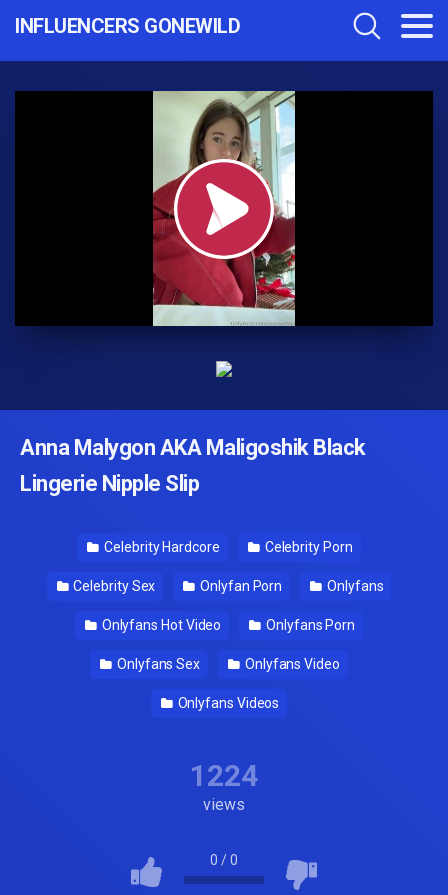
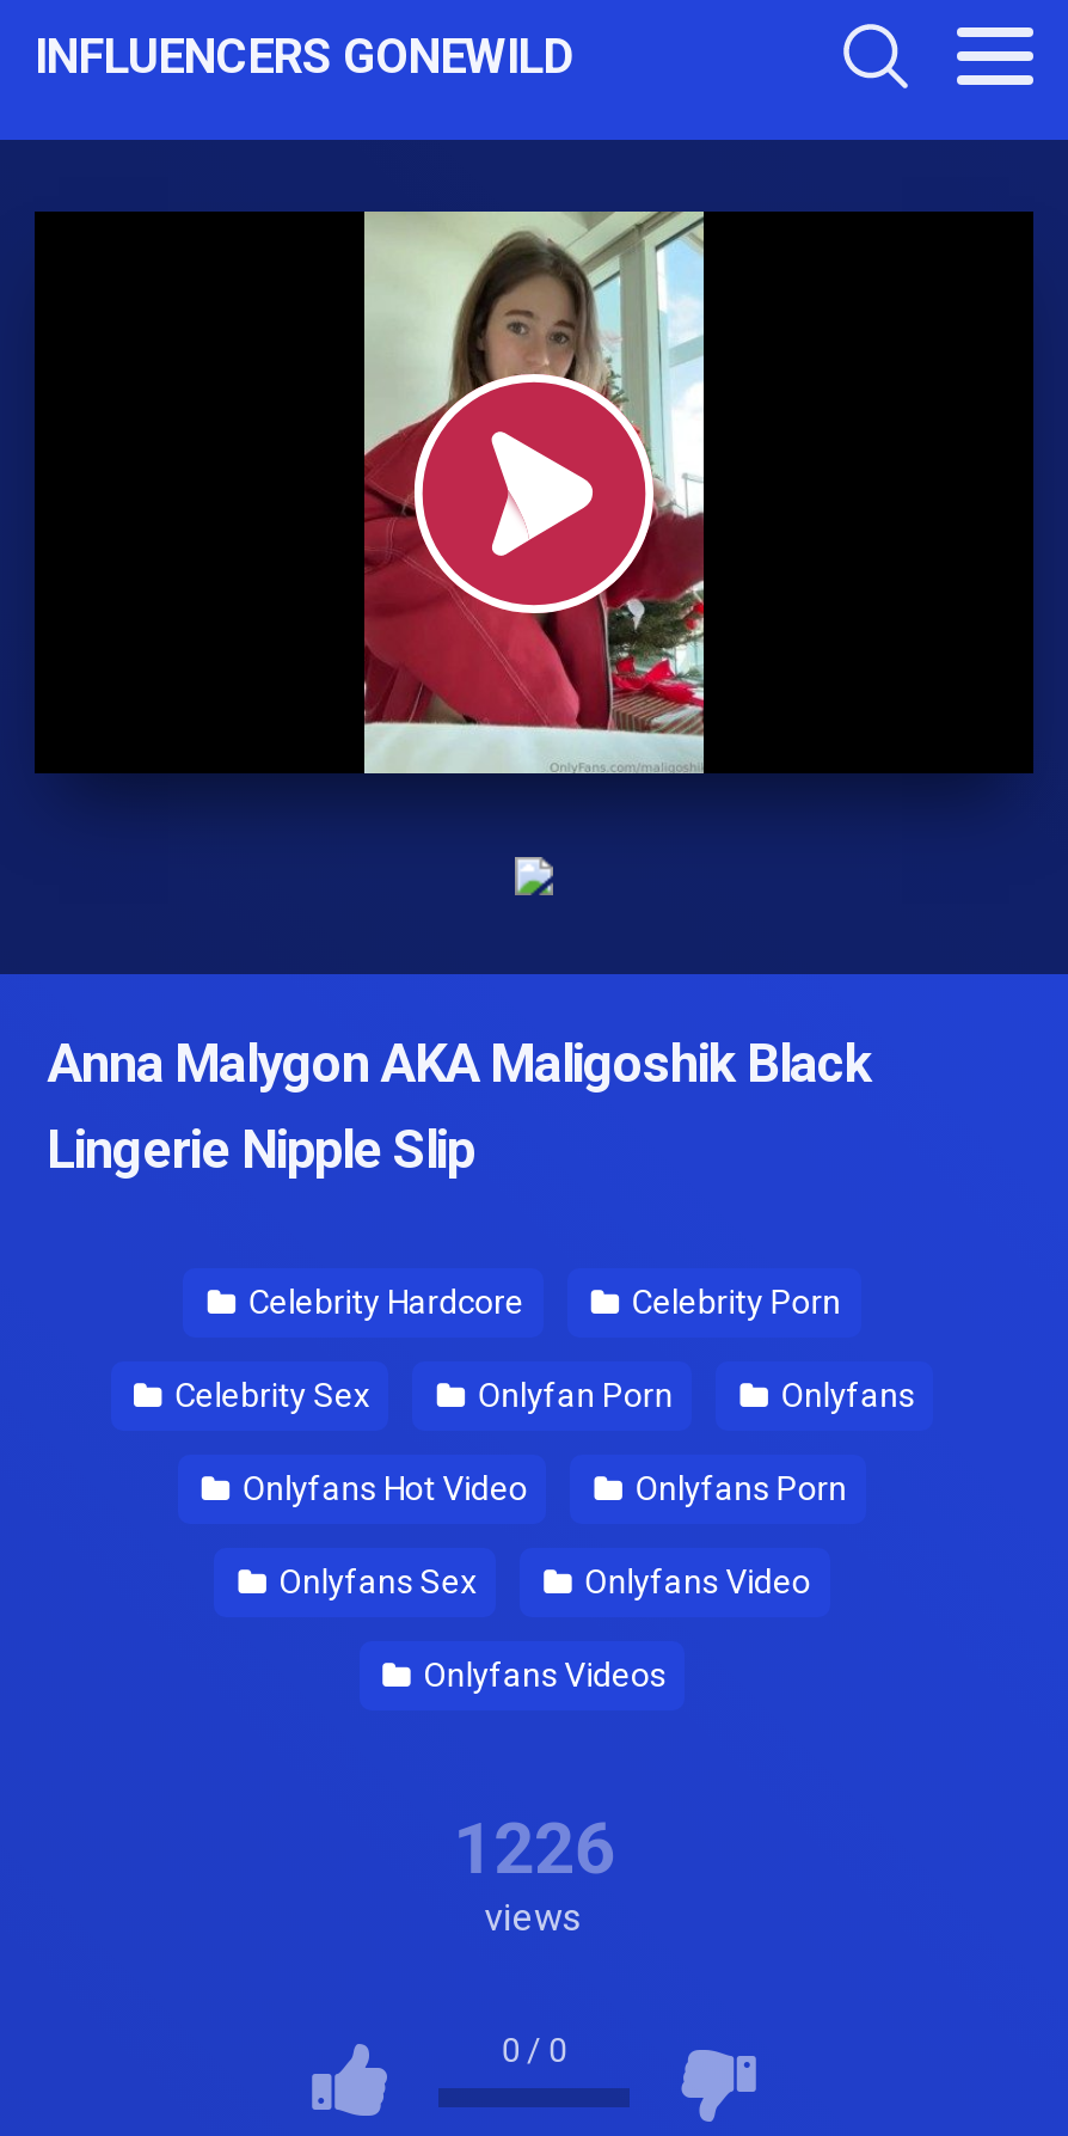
- 1224
+ 1226
